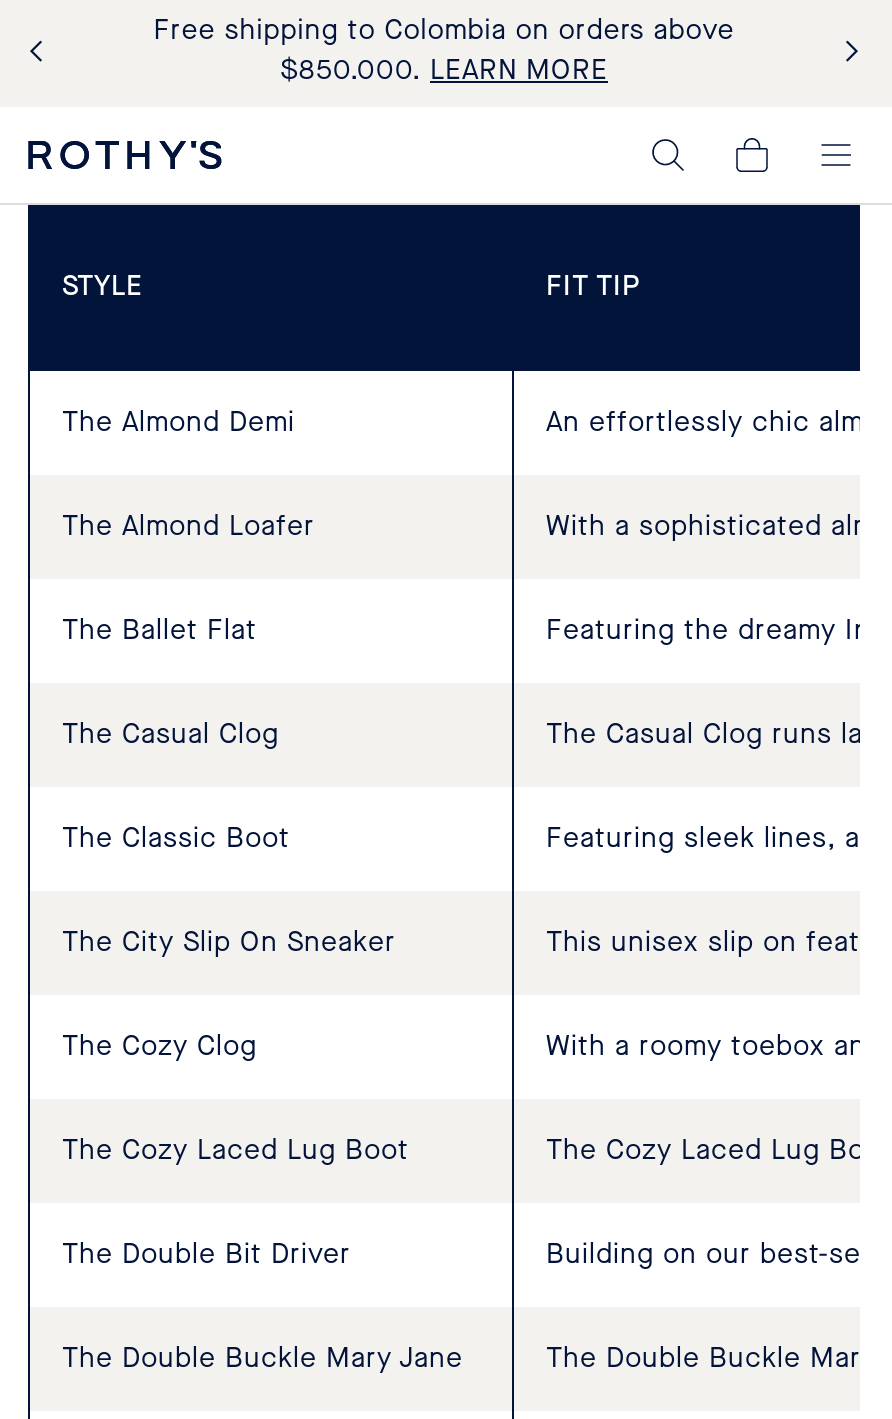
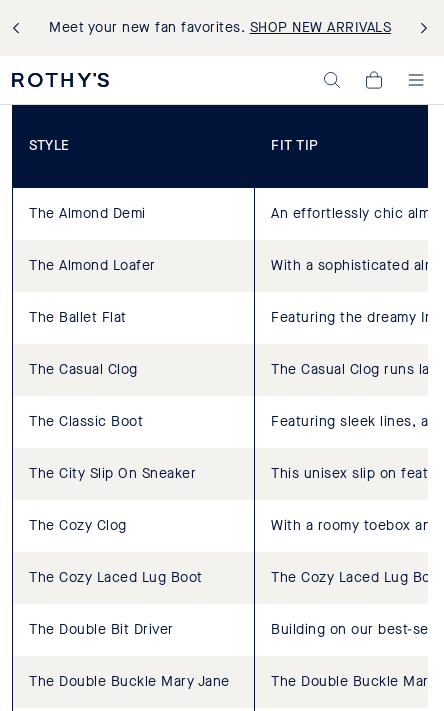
- Free shipping to Colombia on orders above
- $850.000. LEARN MORE
+ Meet your new fan favorites. SHOP NEW ARRIVALS
